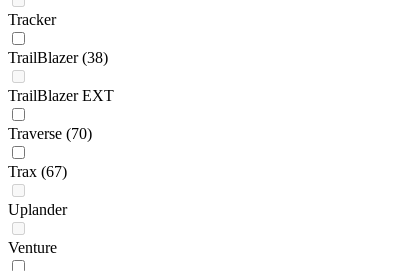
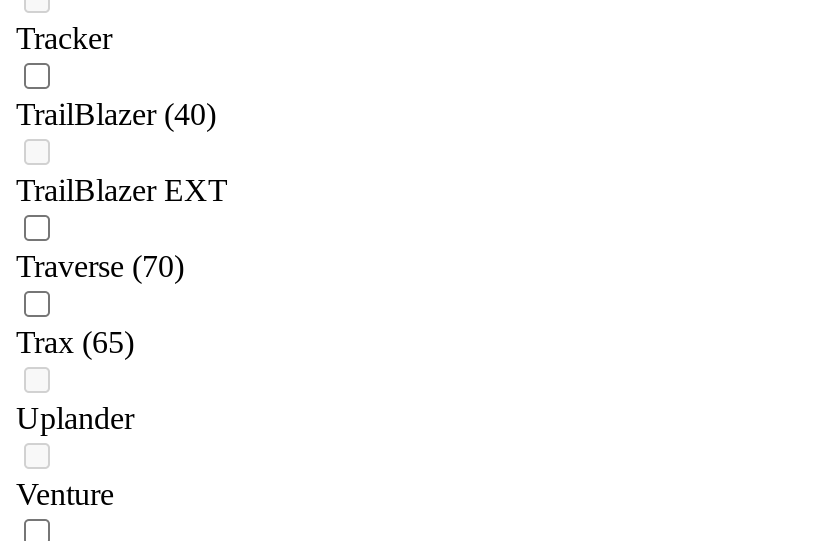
- TrailBlazer (38)
+ TrailBlazer (40)

- Trax (67)
+ Trax (65)
